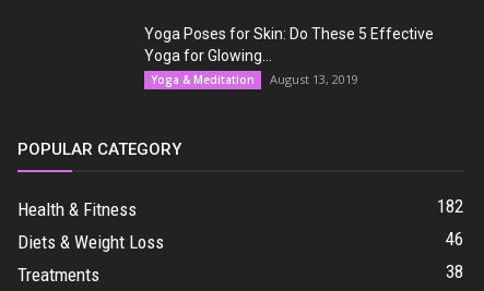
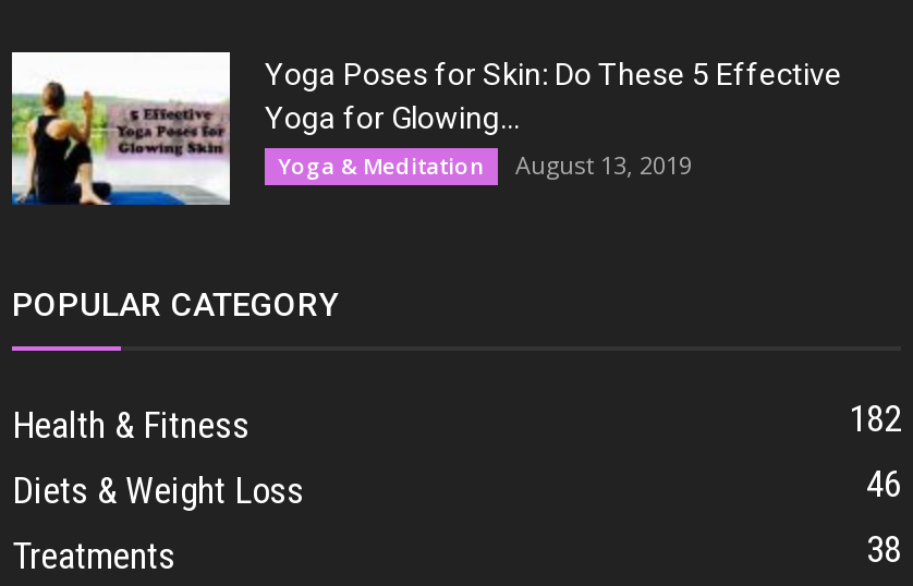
+ [image]
